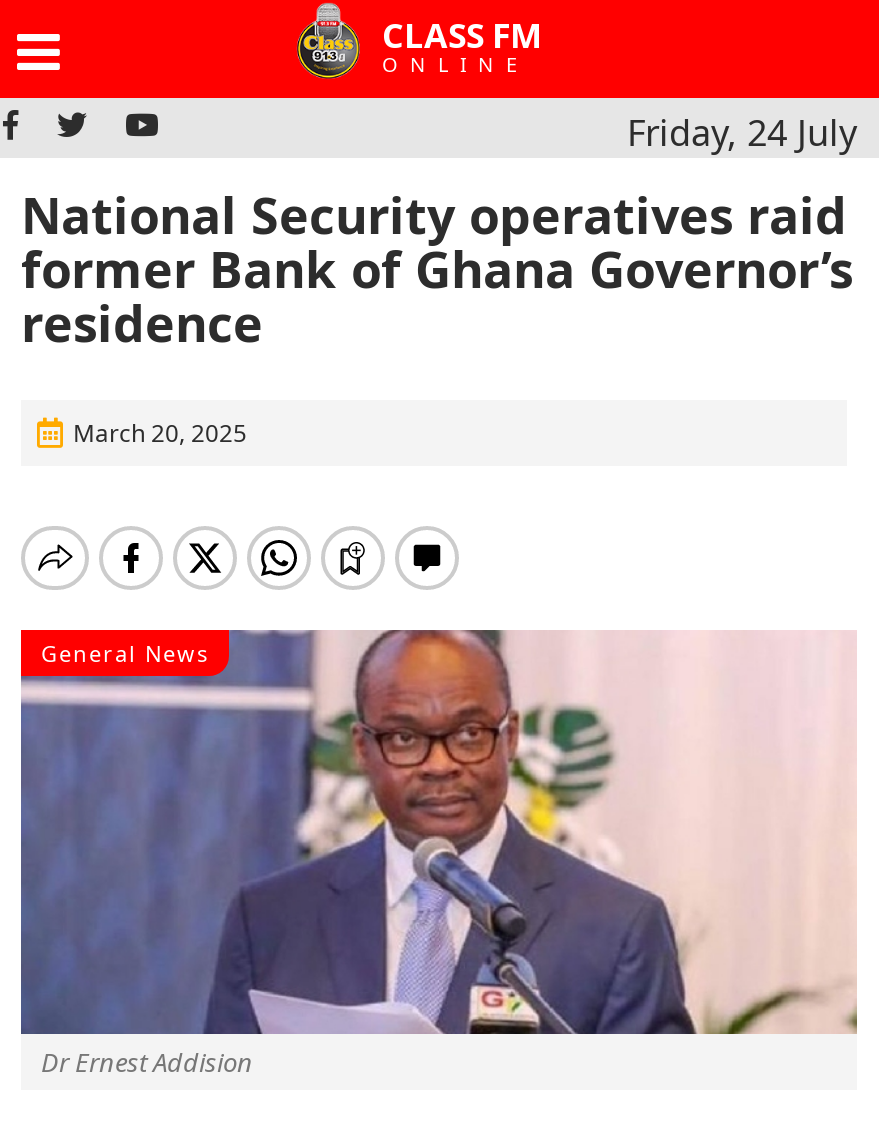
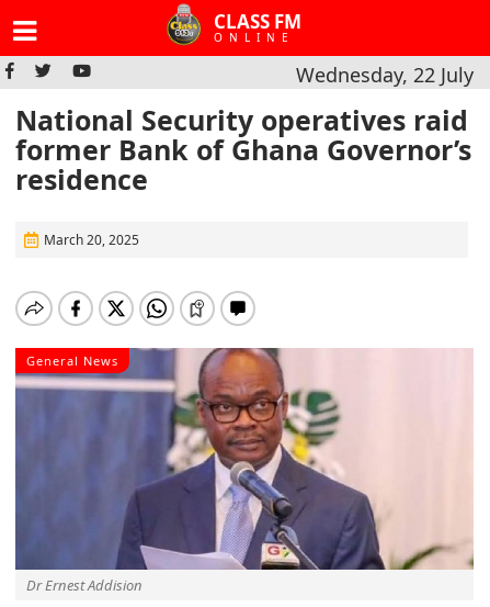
- Friday, 24 July
+ Wednesday, 22 July
